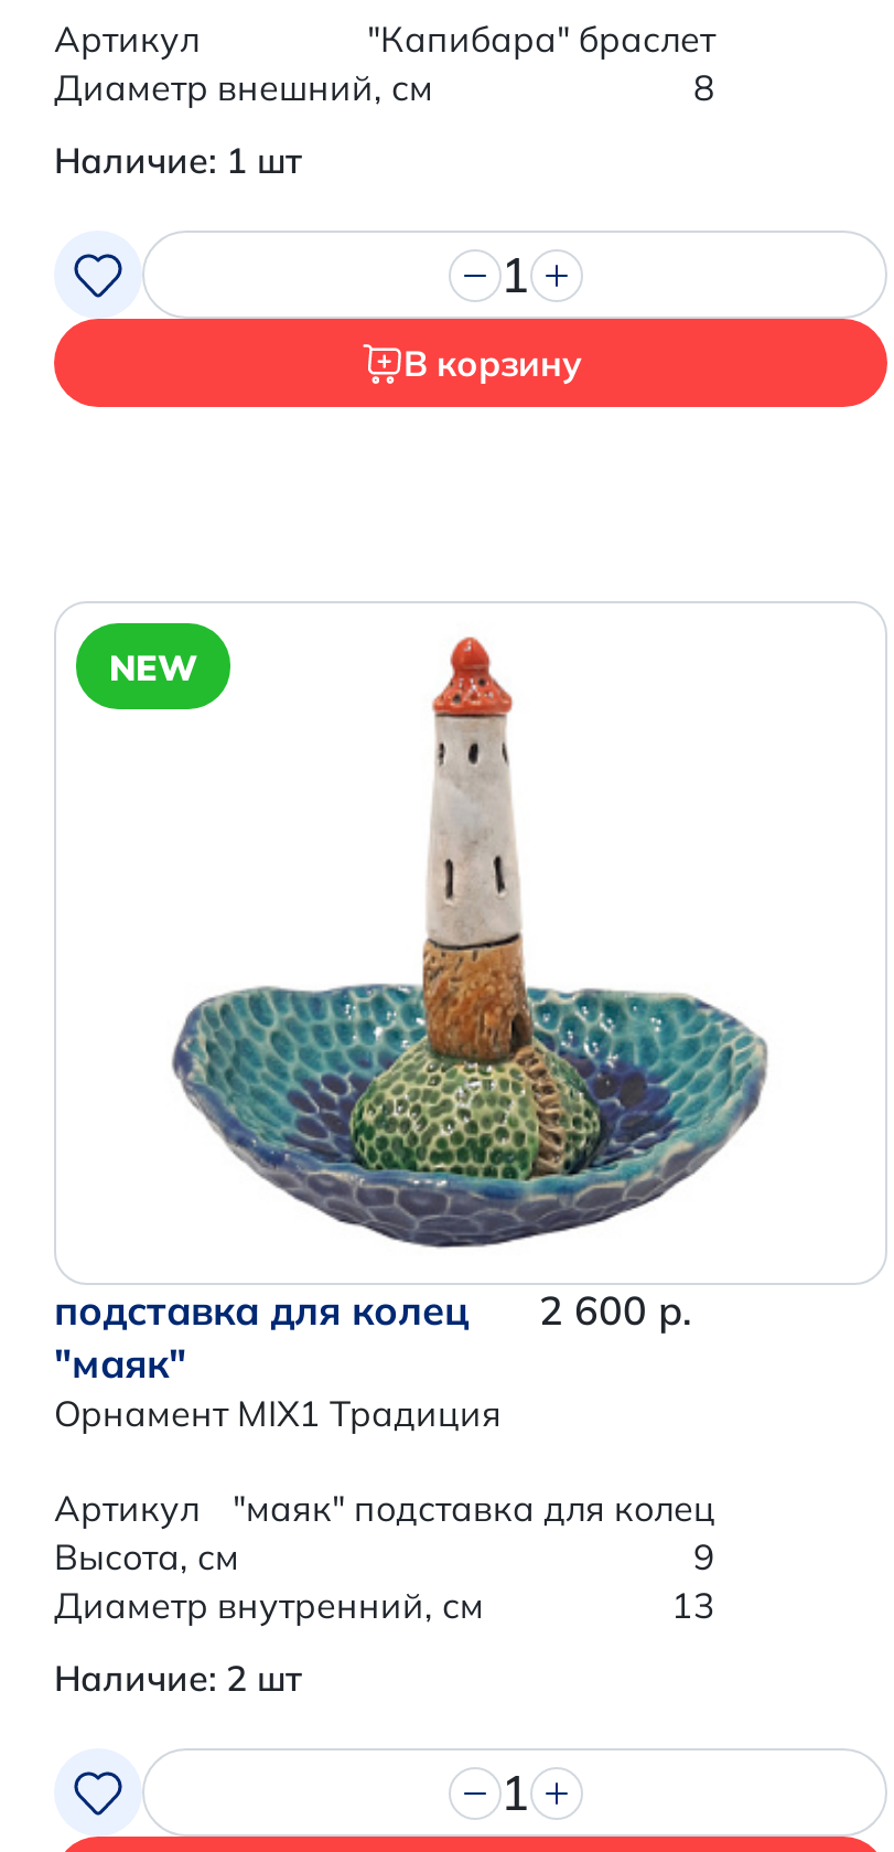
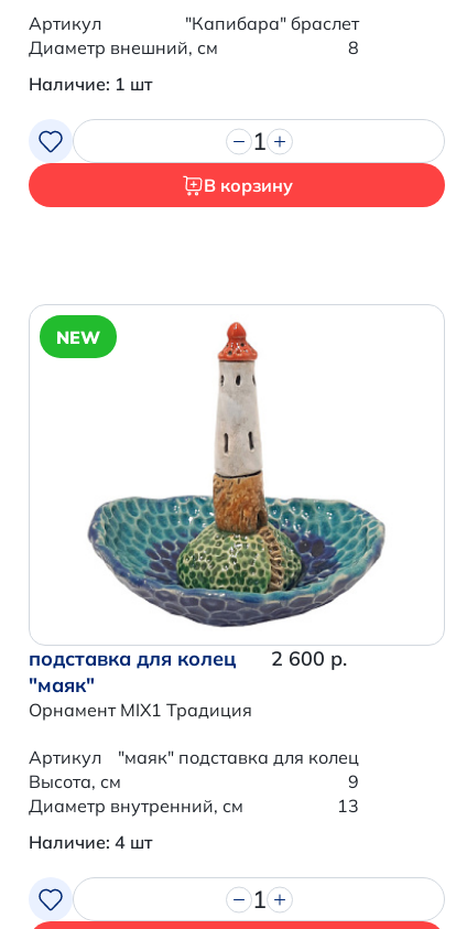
- Наличие: 2 шт
+ Наличие: 4 шт
